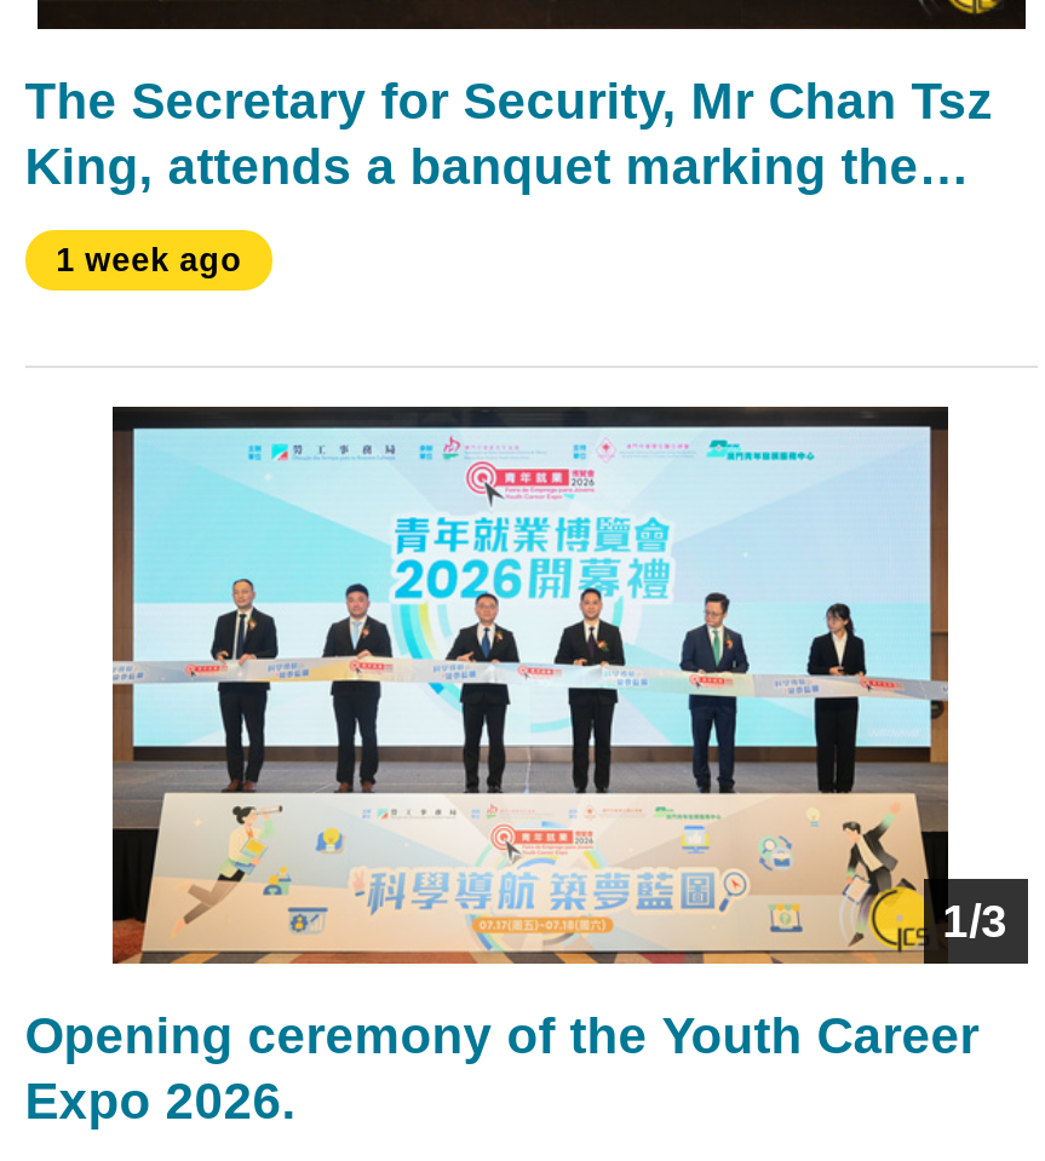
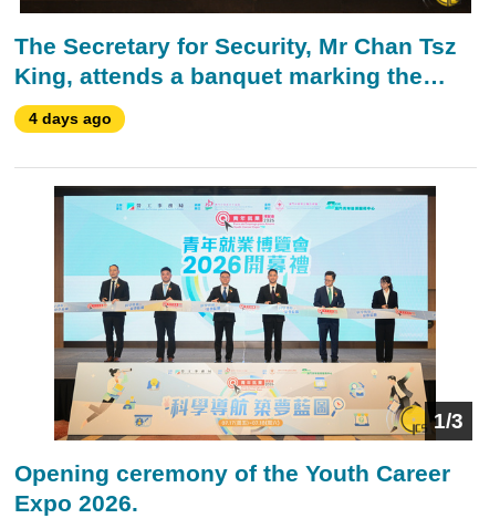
- 1 week ago
+ 4 days ago
